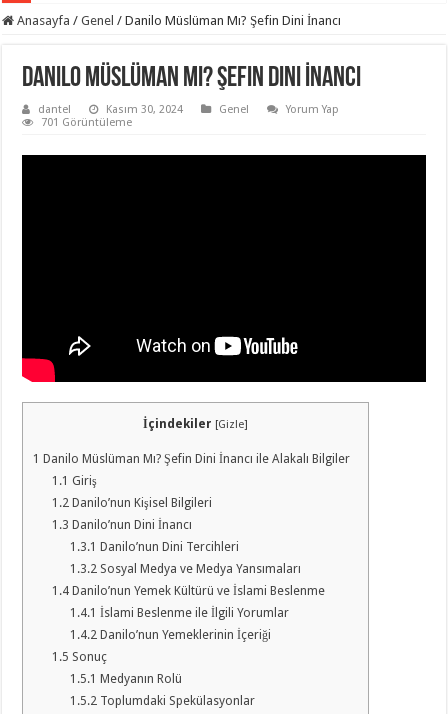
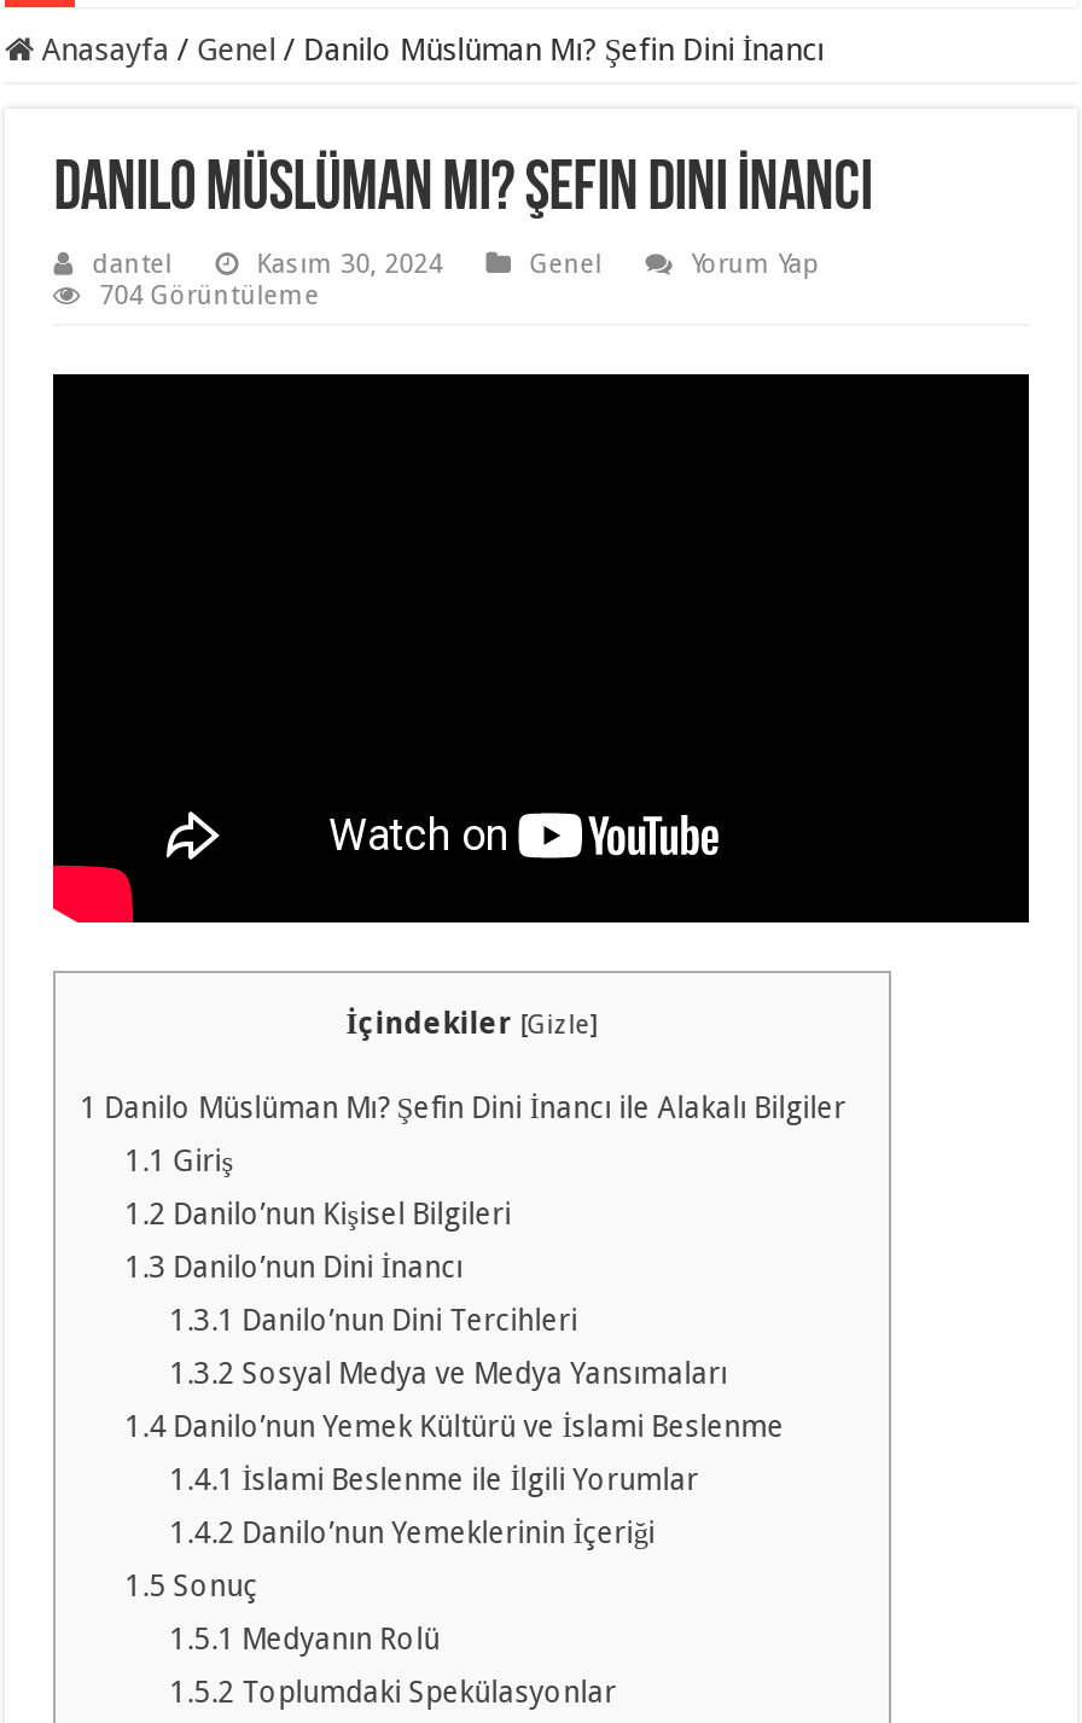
- 701 Görüntüleme
+ 704 Görüntüleme
